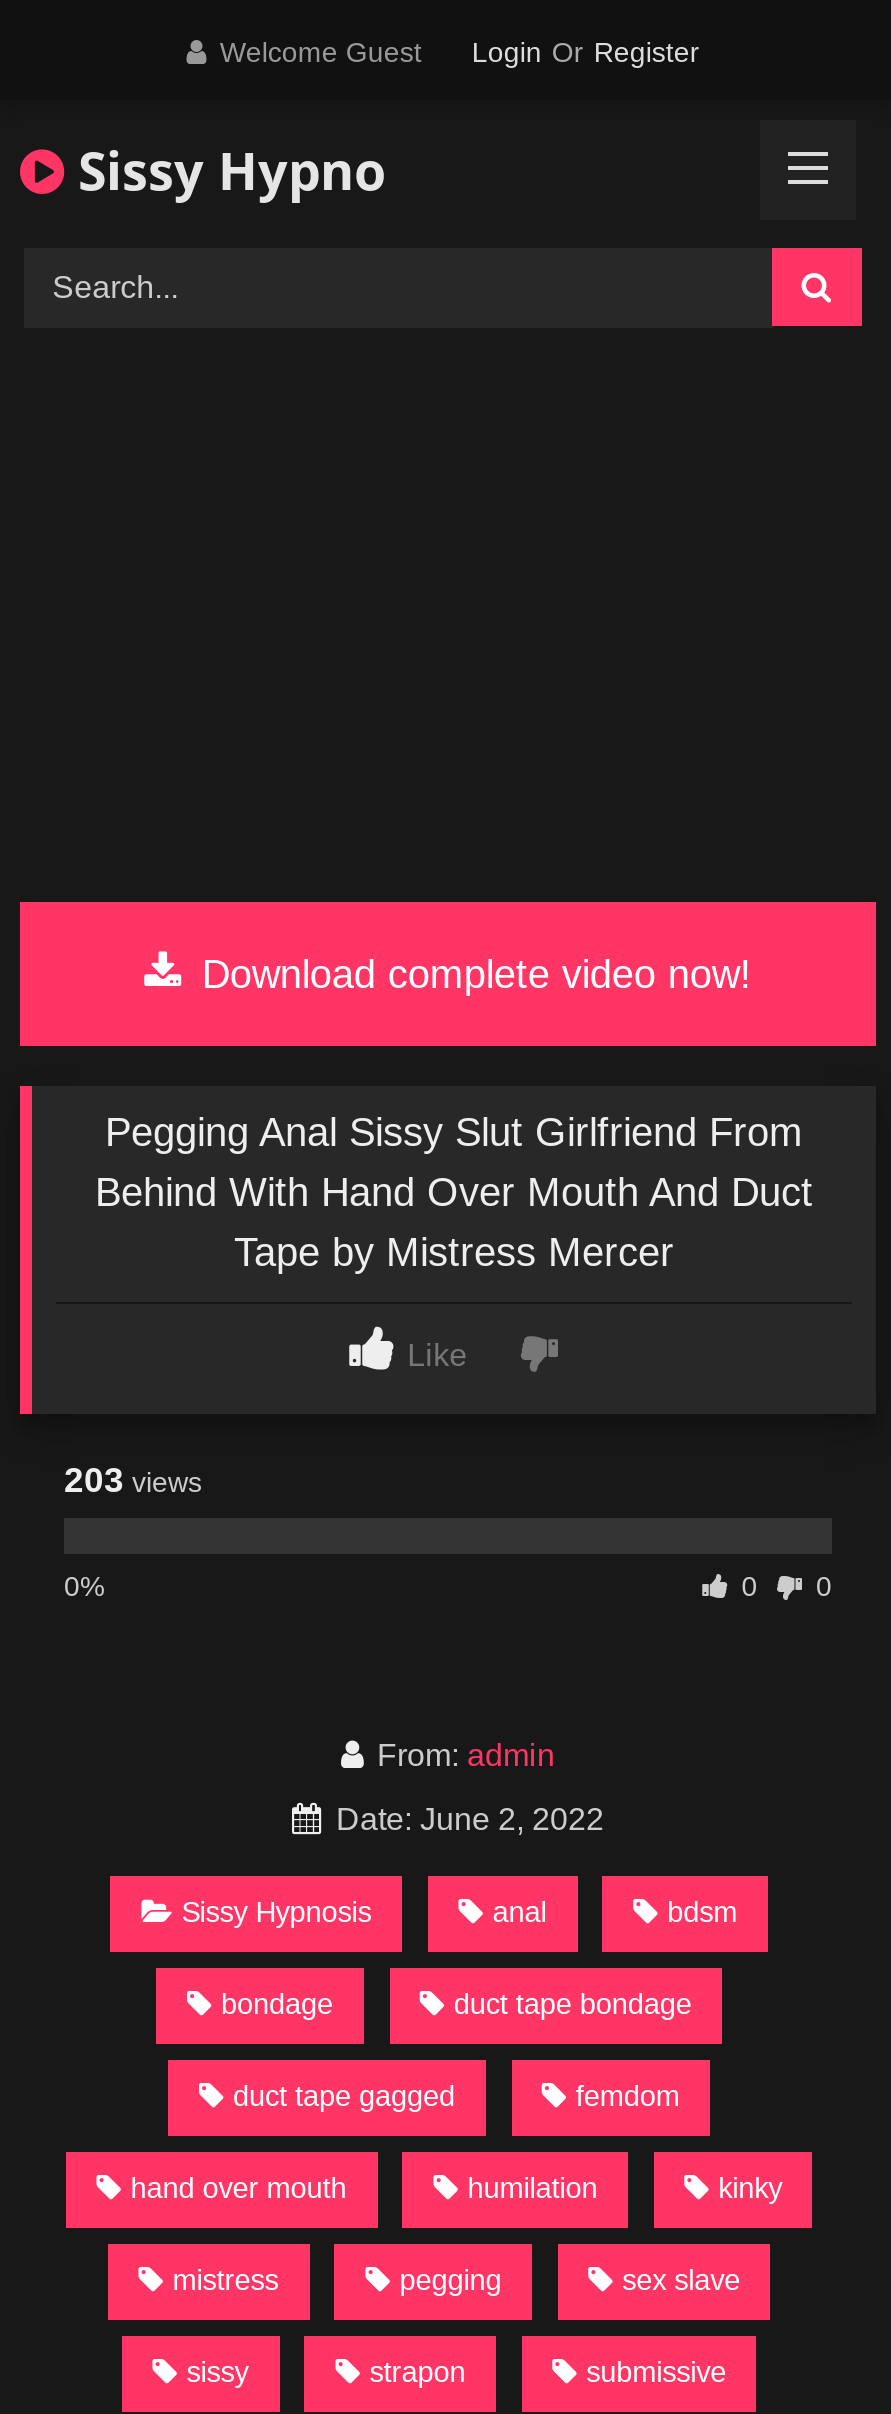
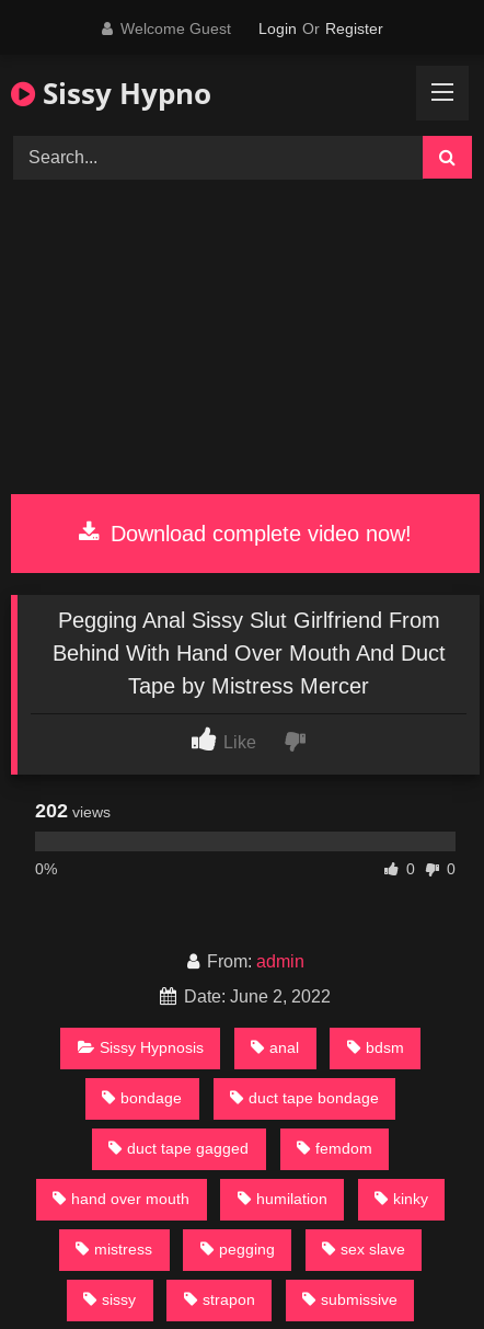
- 203 views
+ 202 views
